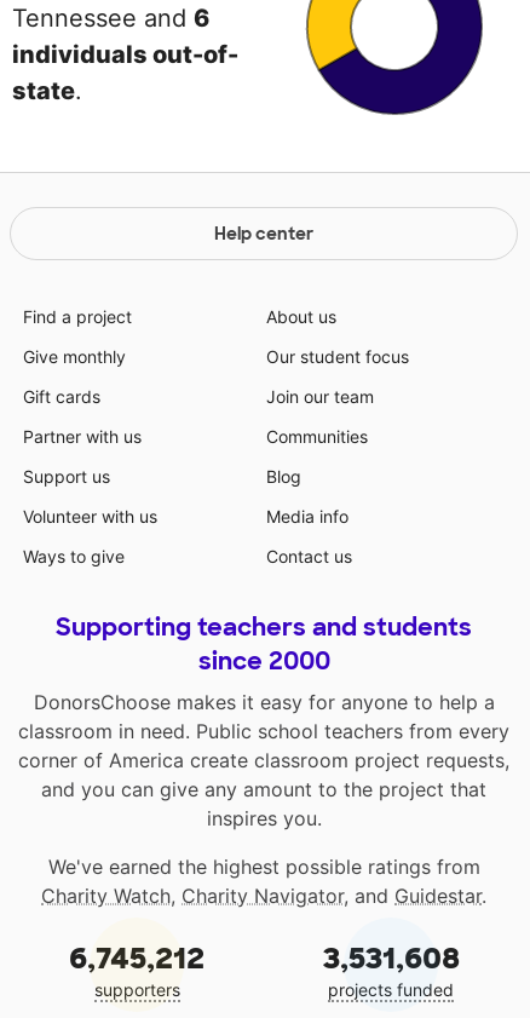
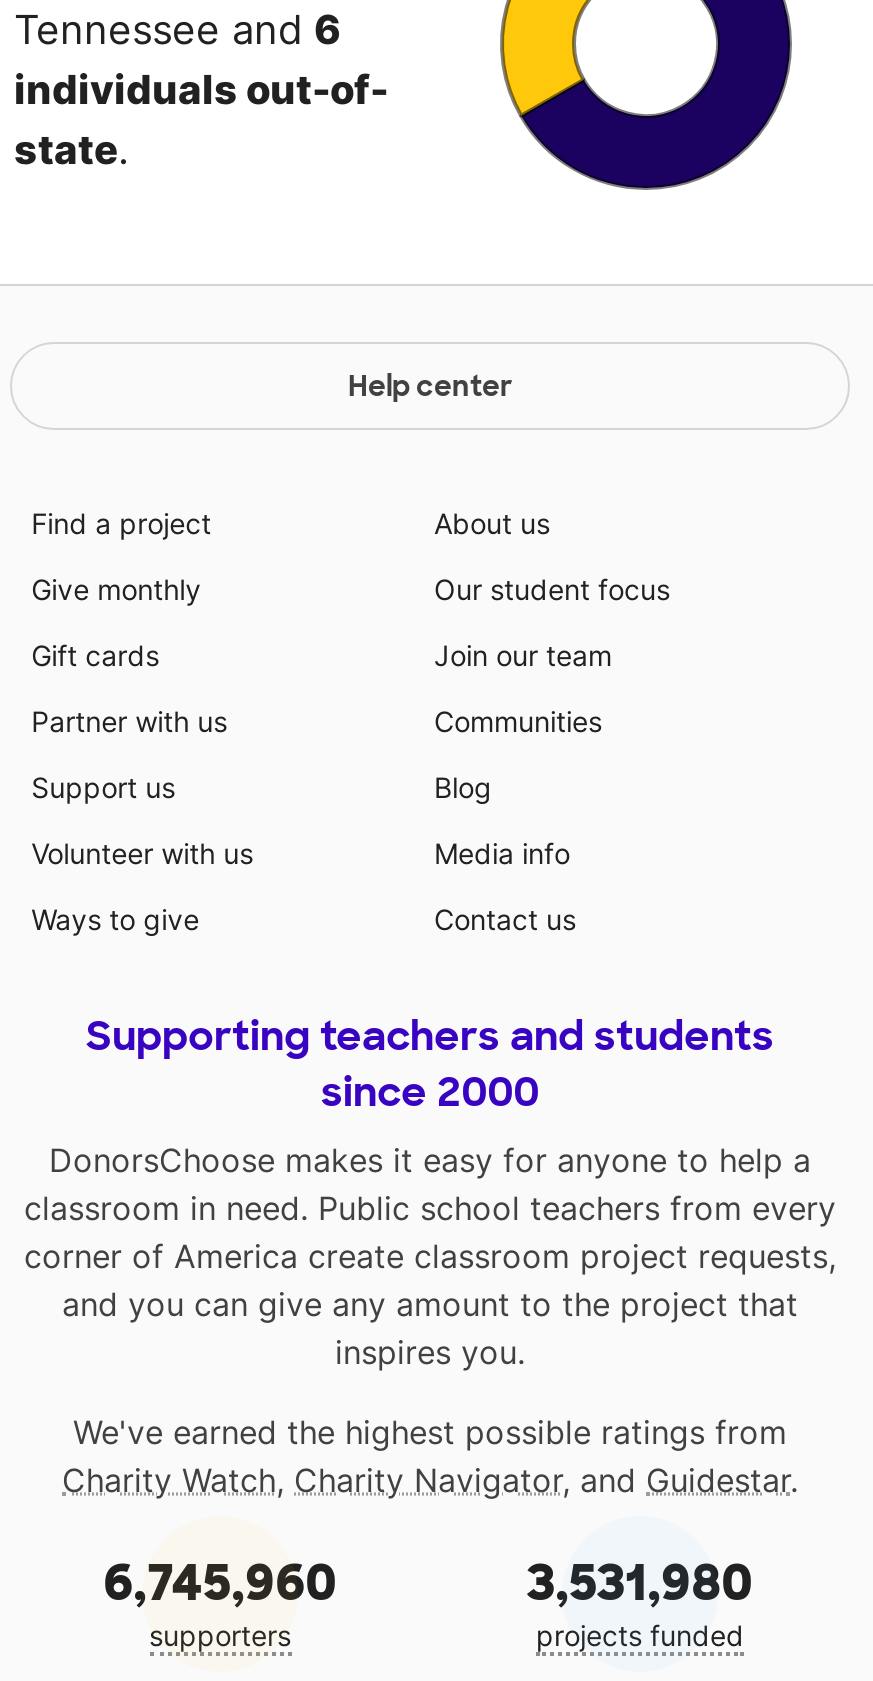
- 6,745,212
+ 6,745,960

- 3,531,608
+ 3,531,980
